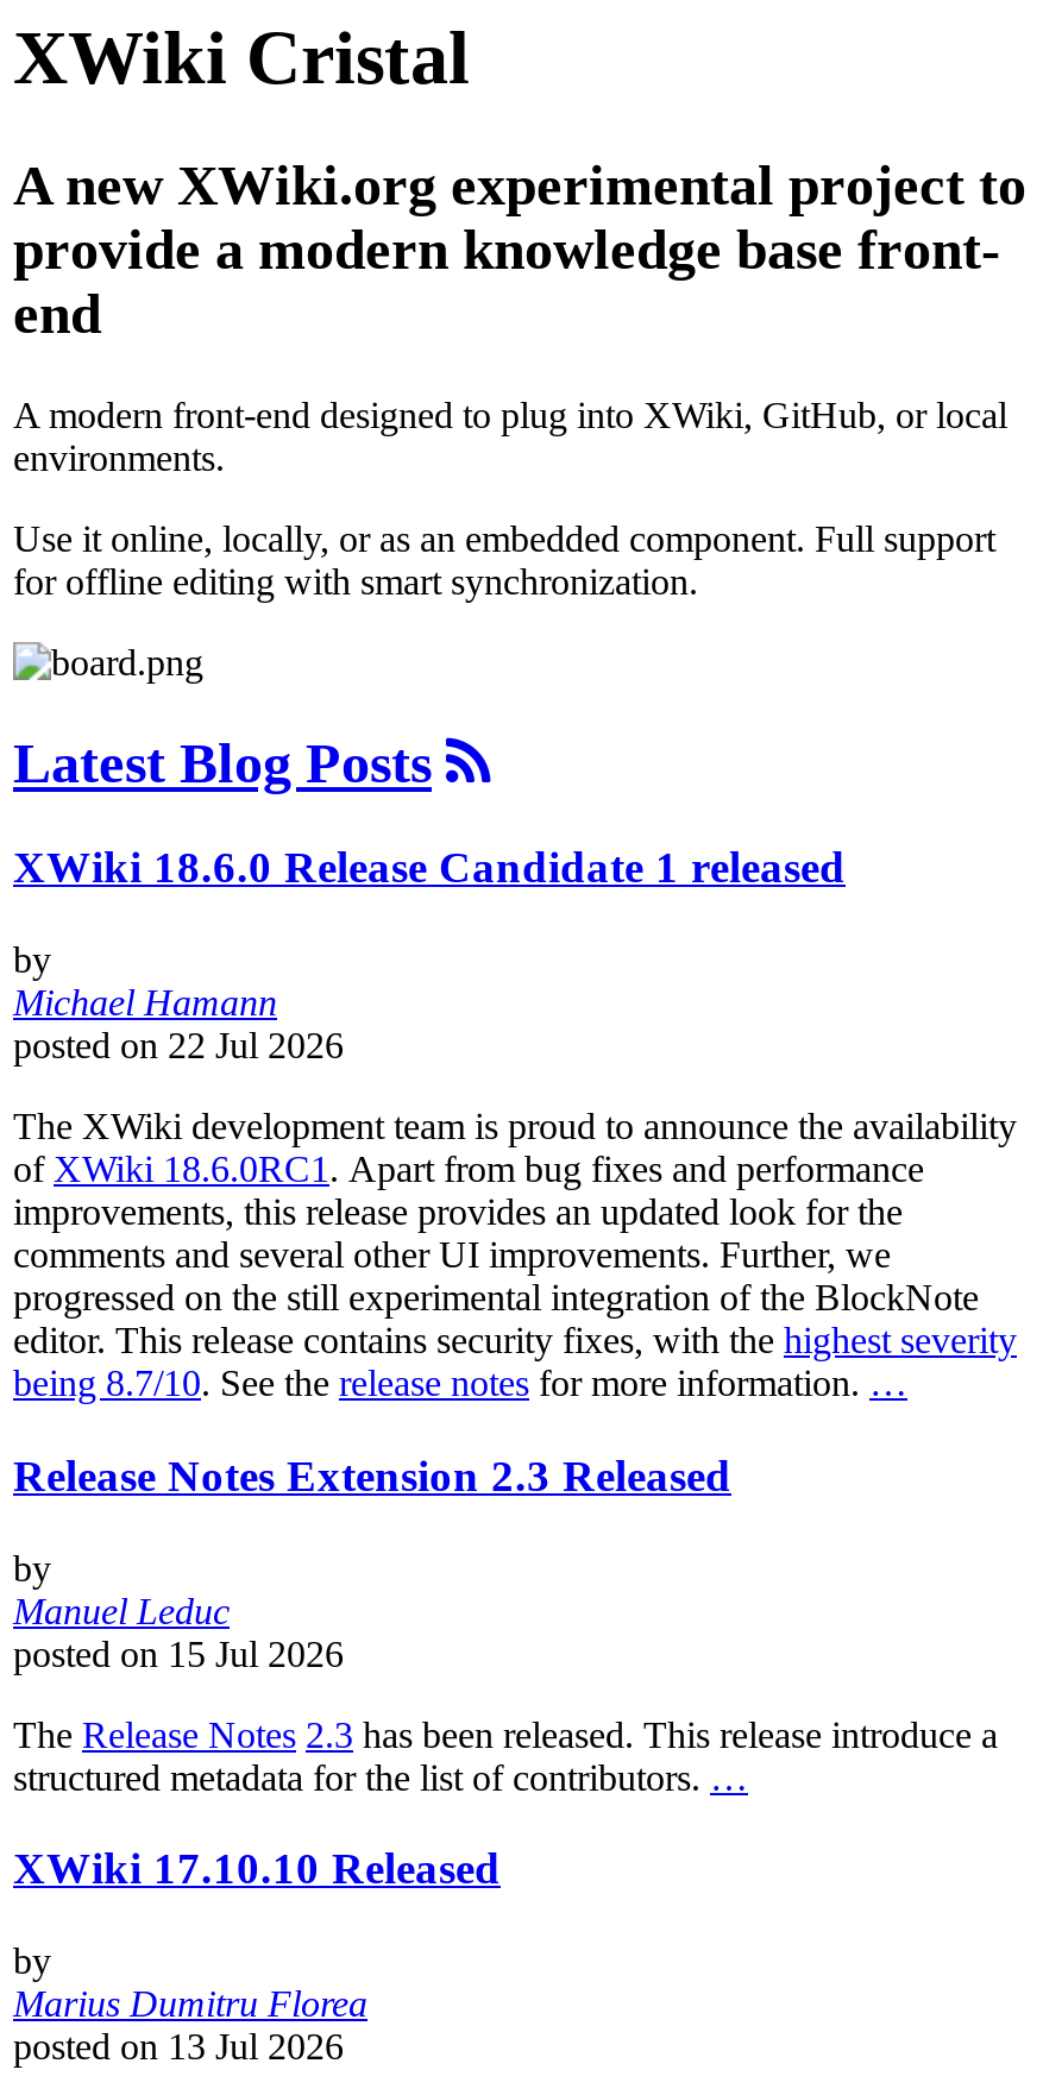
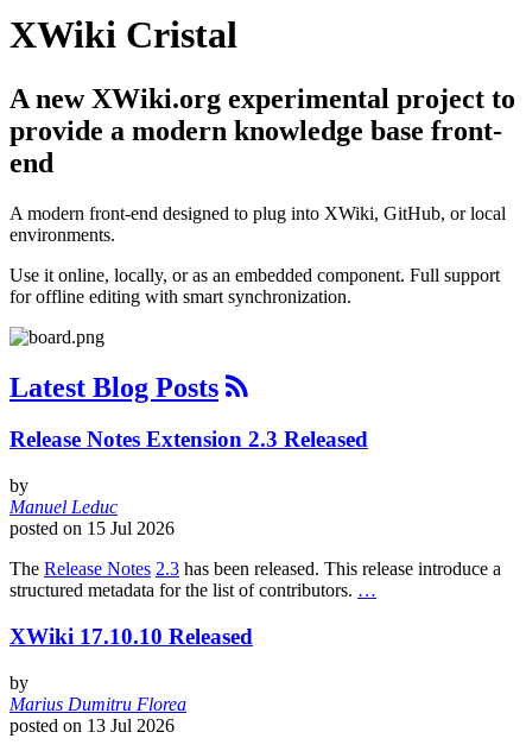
- XWiki 18.6.0 Release Candidate 1 released
- by
- Michael Hamann
- posted on 22 Jul 2026
- The XWiki development team is proud to announce the availability
- of XWiki 18.6.0RC1. Apart from bug fixes and performance
- improvements, this release provides an updated look for the
- comments and several other UI improvements. Further, we
- progressed on the still experimental integration of the BlockNote
- editor. This release contains security fixes, with the highest severity
- being 8.7/10. See the release notes for more information. …
